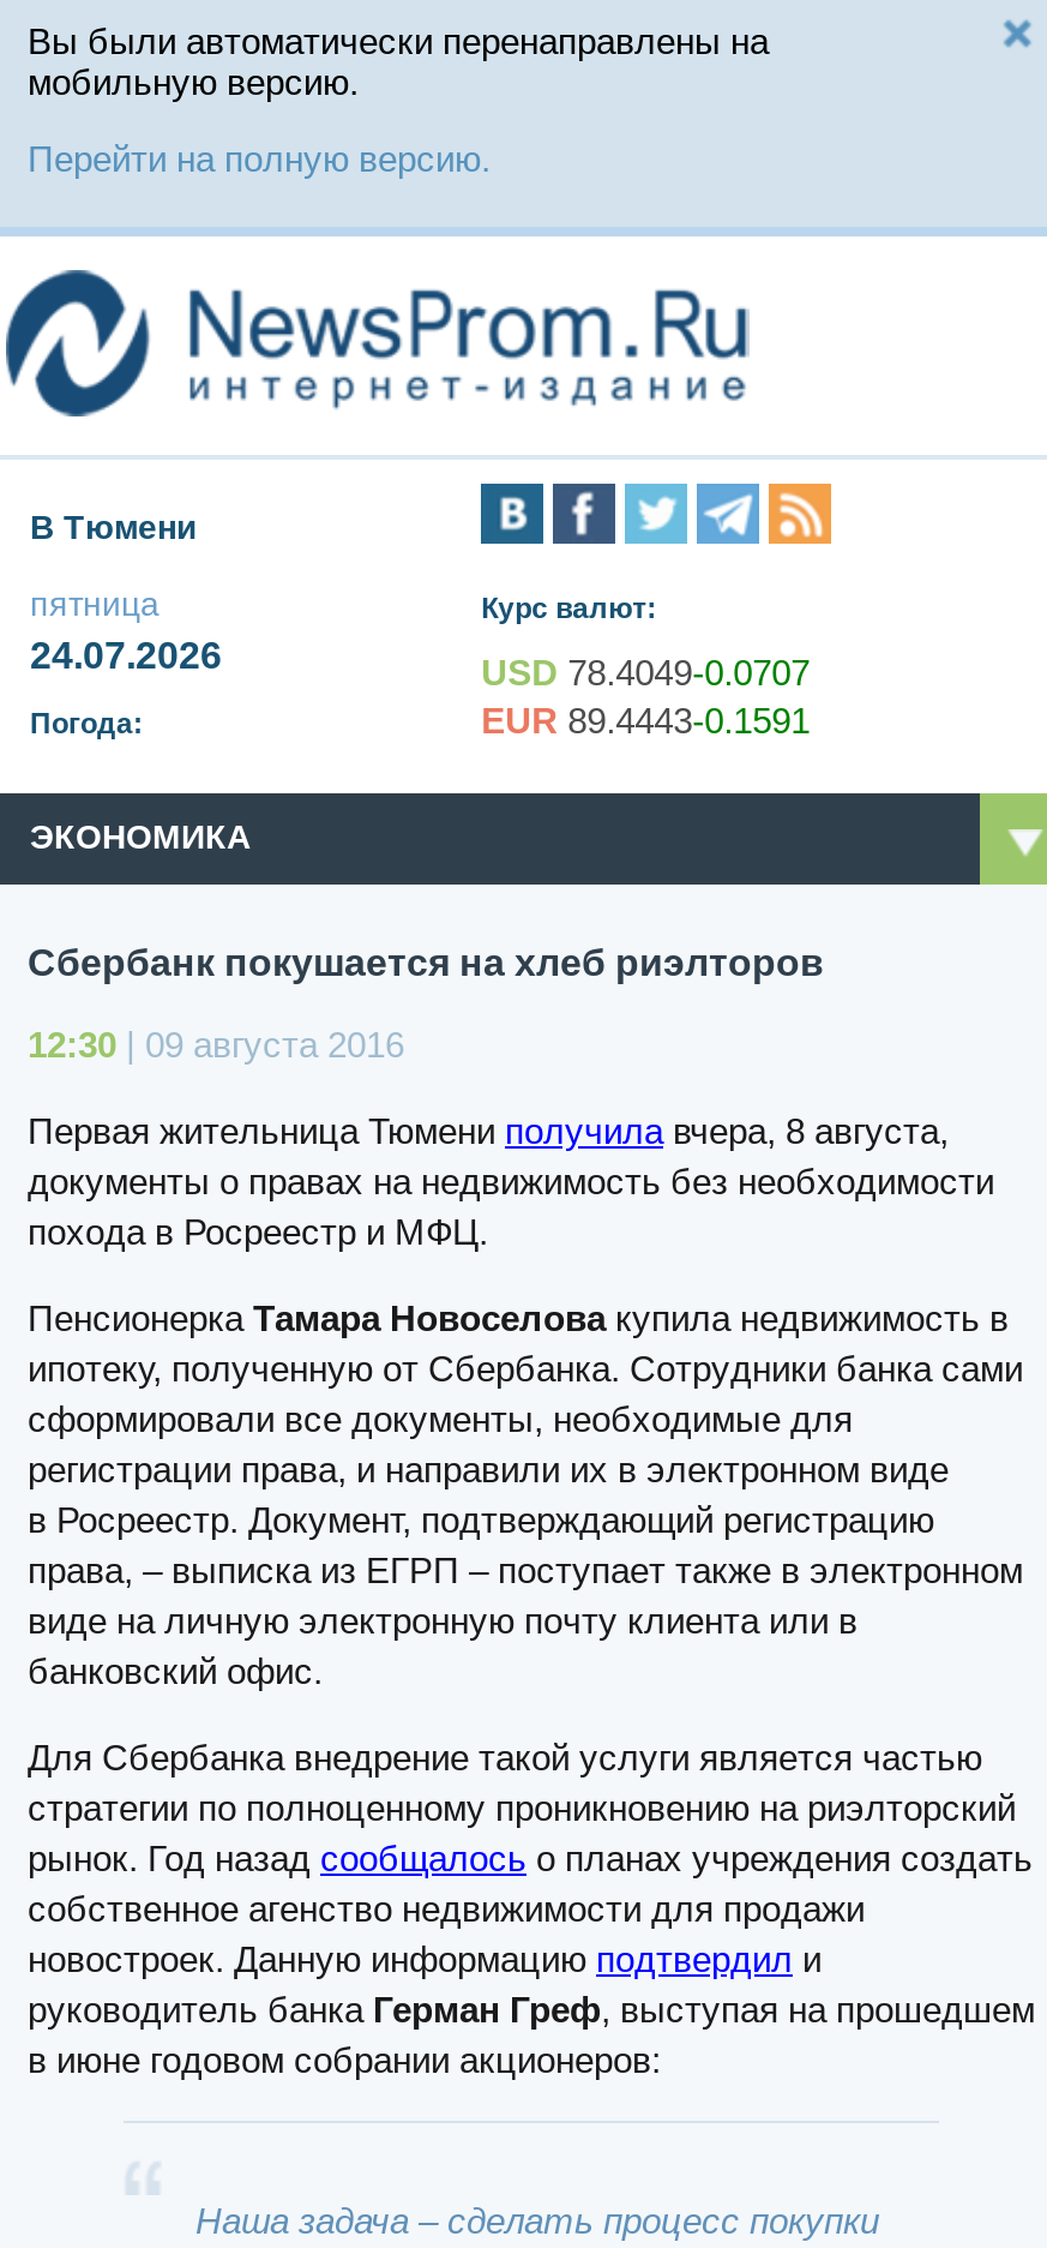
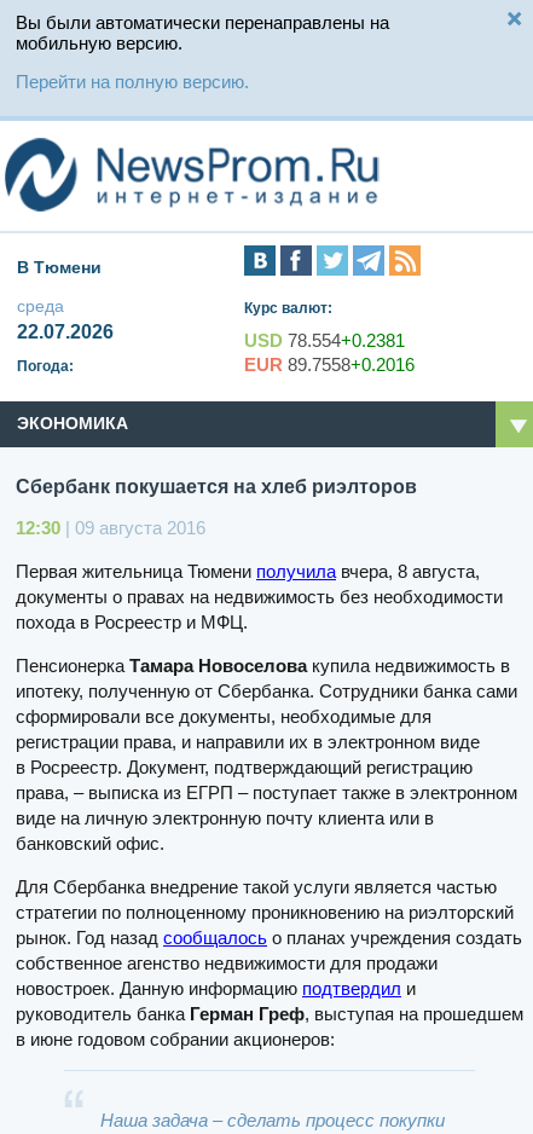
- пятница
- 24.07.2026
+ среда
+ 22.07.2026

- USD 78.4049-0.0707
+ USD 78.554+0.2381

- EUR 89.4443-0.1591
+ EUR 89.7558+0.2016
